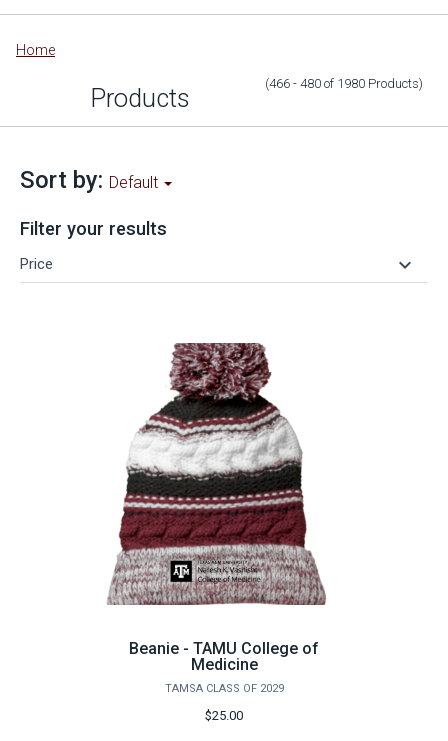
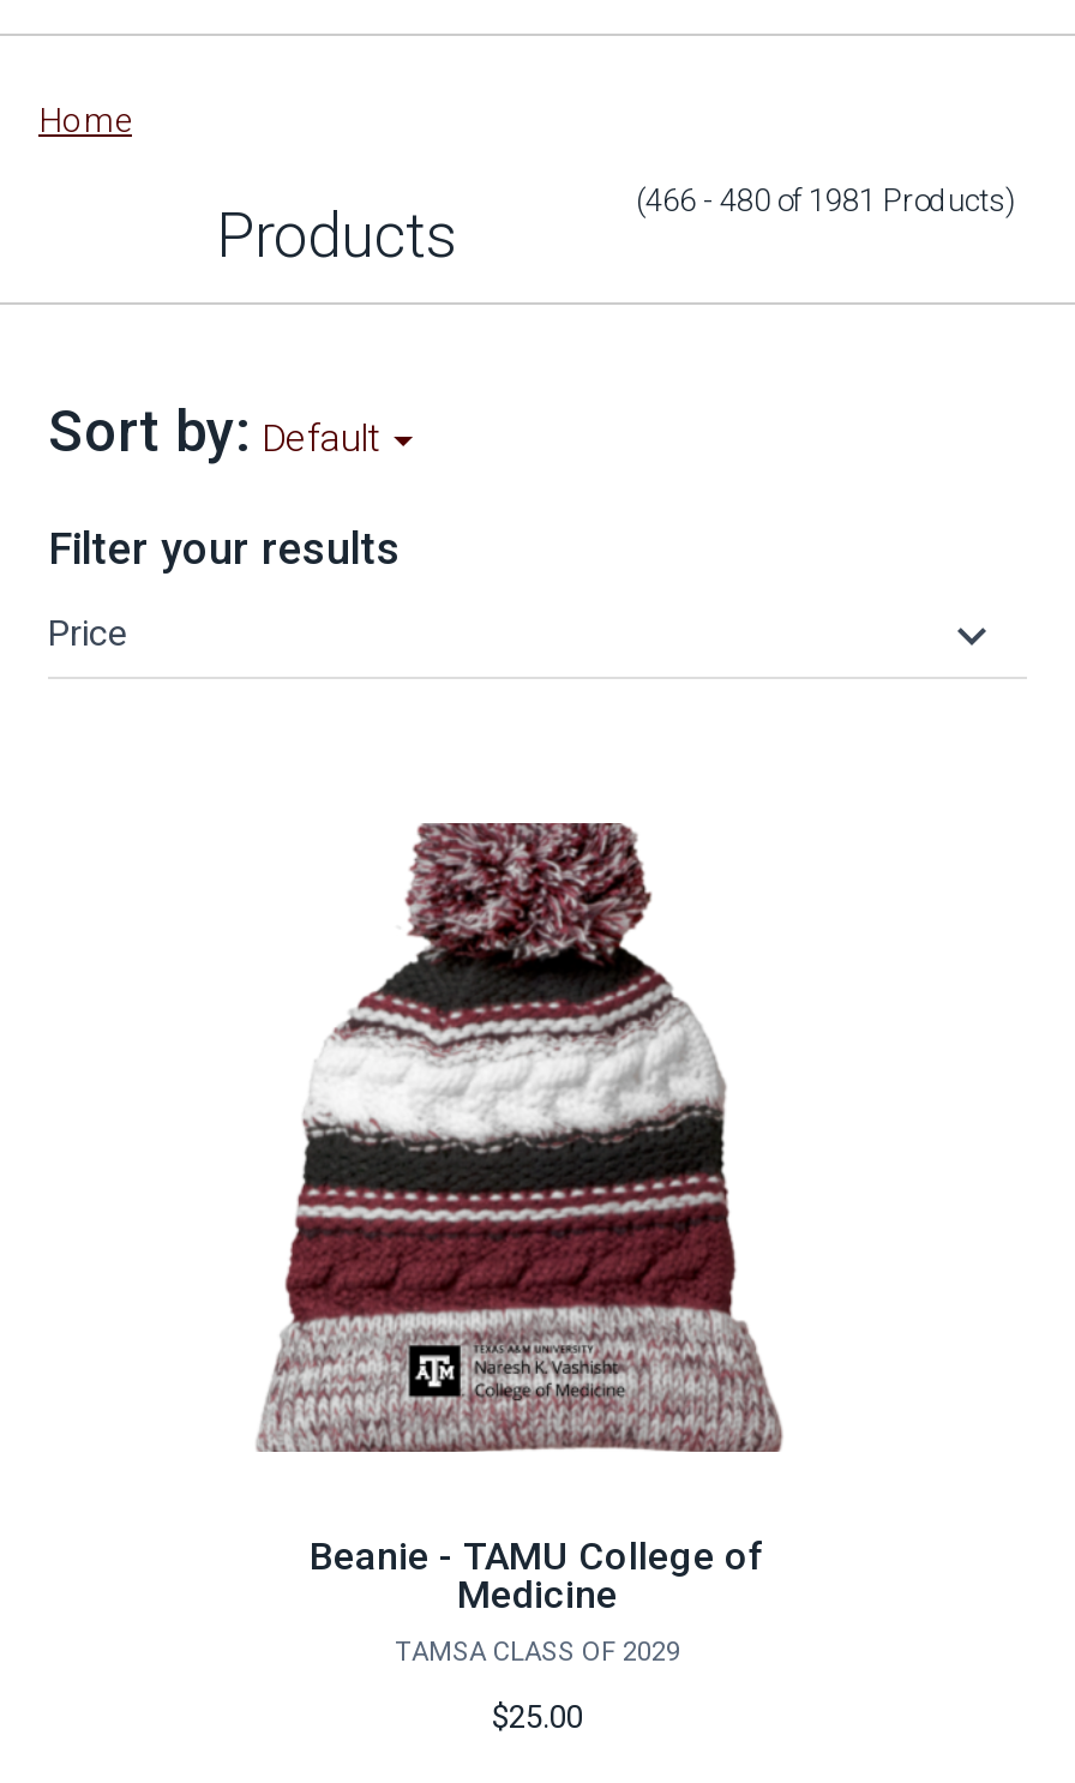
- (466 - 480 of 1980 Products)
+ (466 - 480 of 1981 Products)
